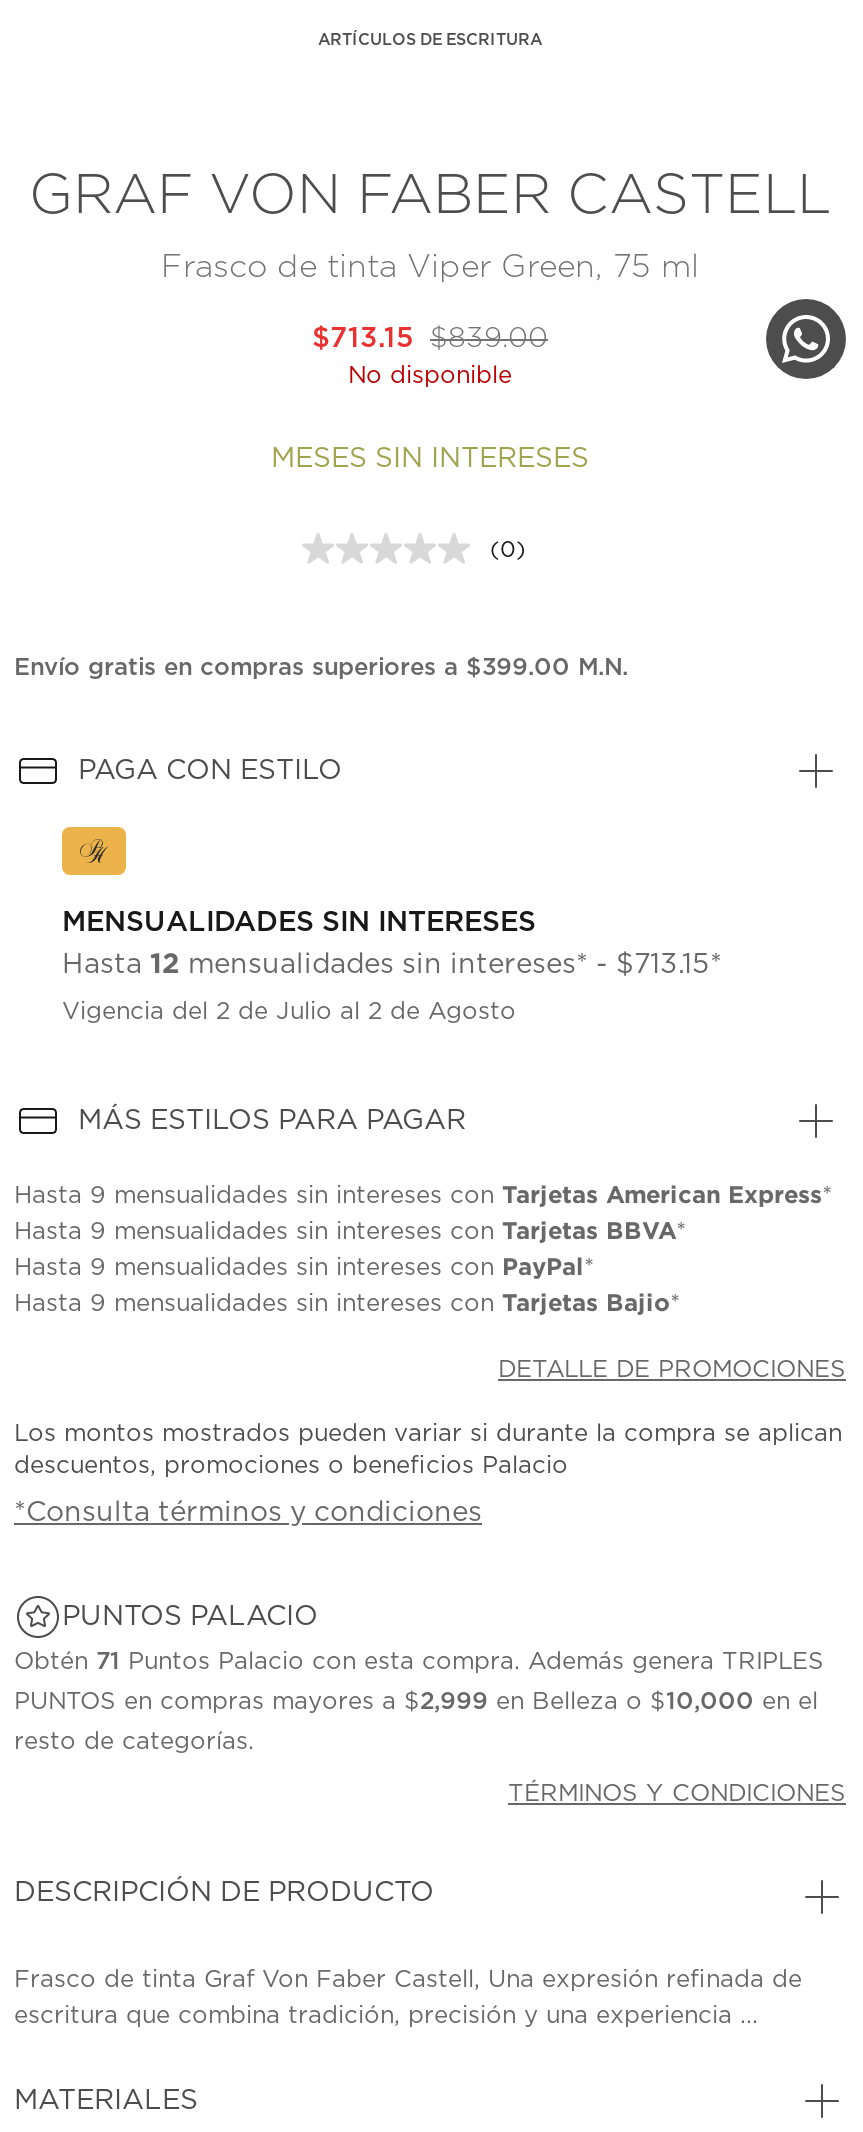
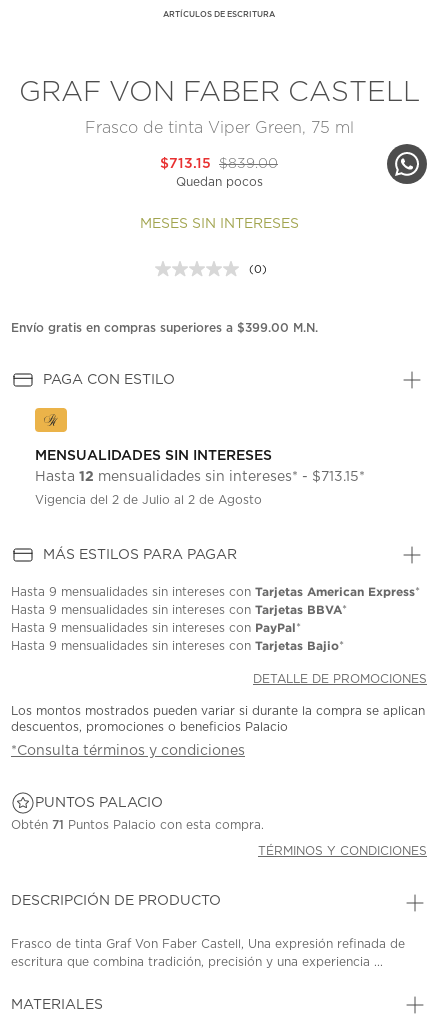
- No disponible
+ Quedan pocos

- Obtén 71 Puntos Palacio con esta compra. Además genera TRIPLES
- PUNTOS en compras mayores a $2,999 en Belleza o $10,000 en el
- resto de categorías.
+ Obtén 71 Puntos Palacio con esta compra.
